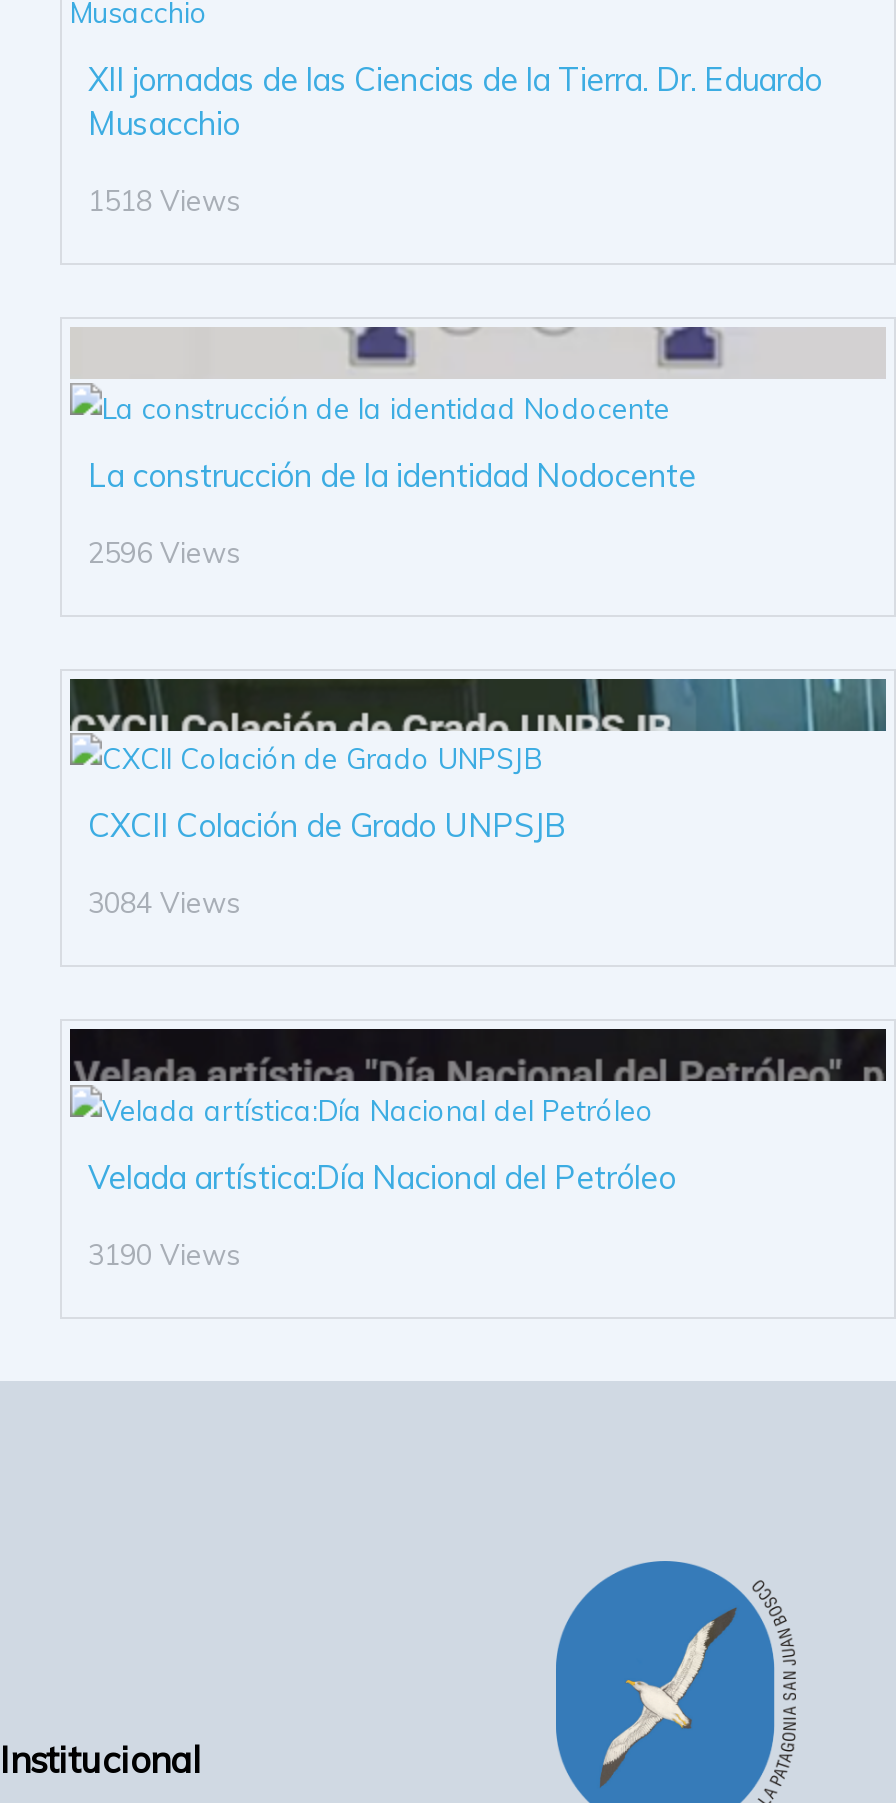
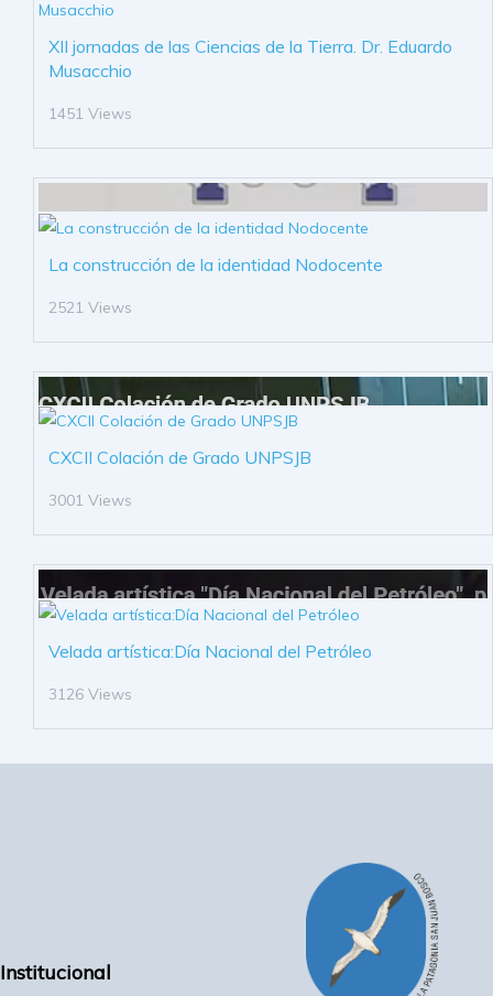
- 1518 Views
+ 1451 Views

- 2596 Views
+ 2521 Views

- 3084 Views
+ 3001 Views

- 3190 Views
+ 3126 Views
